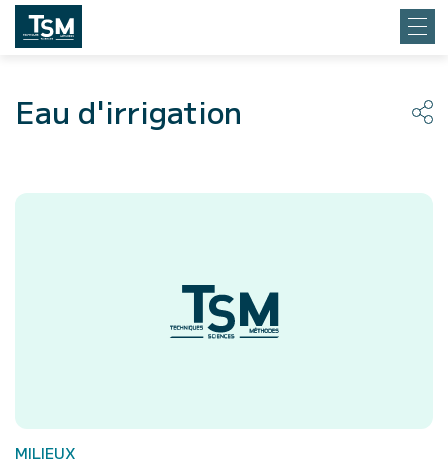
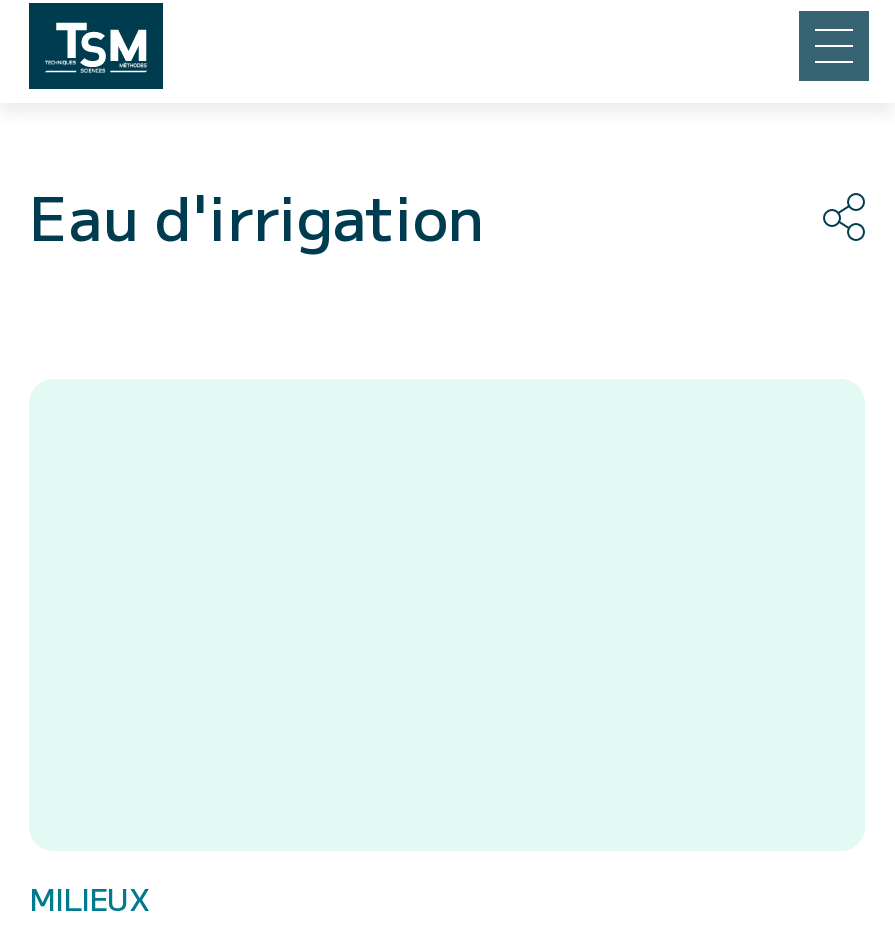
- [image]
